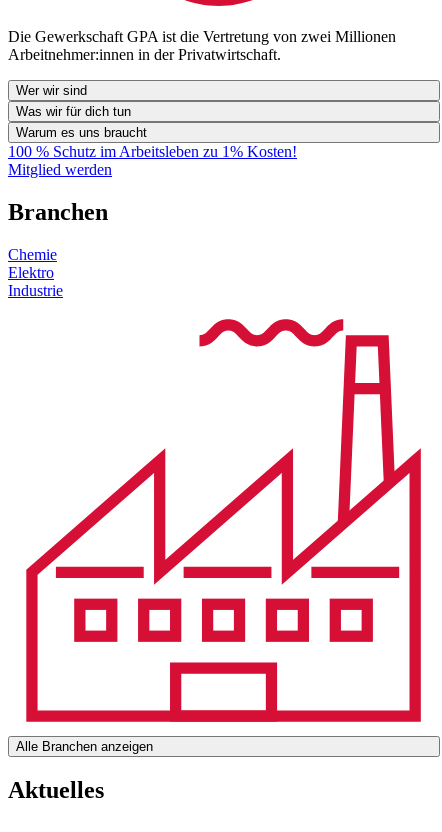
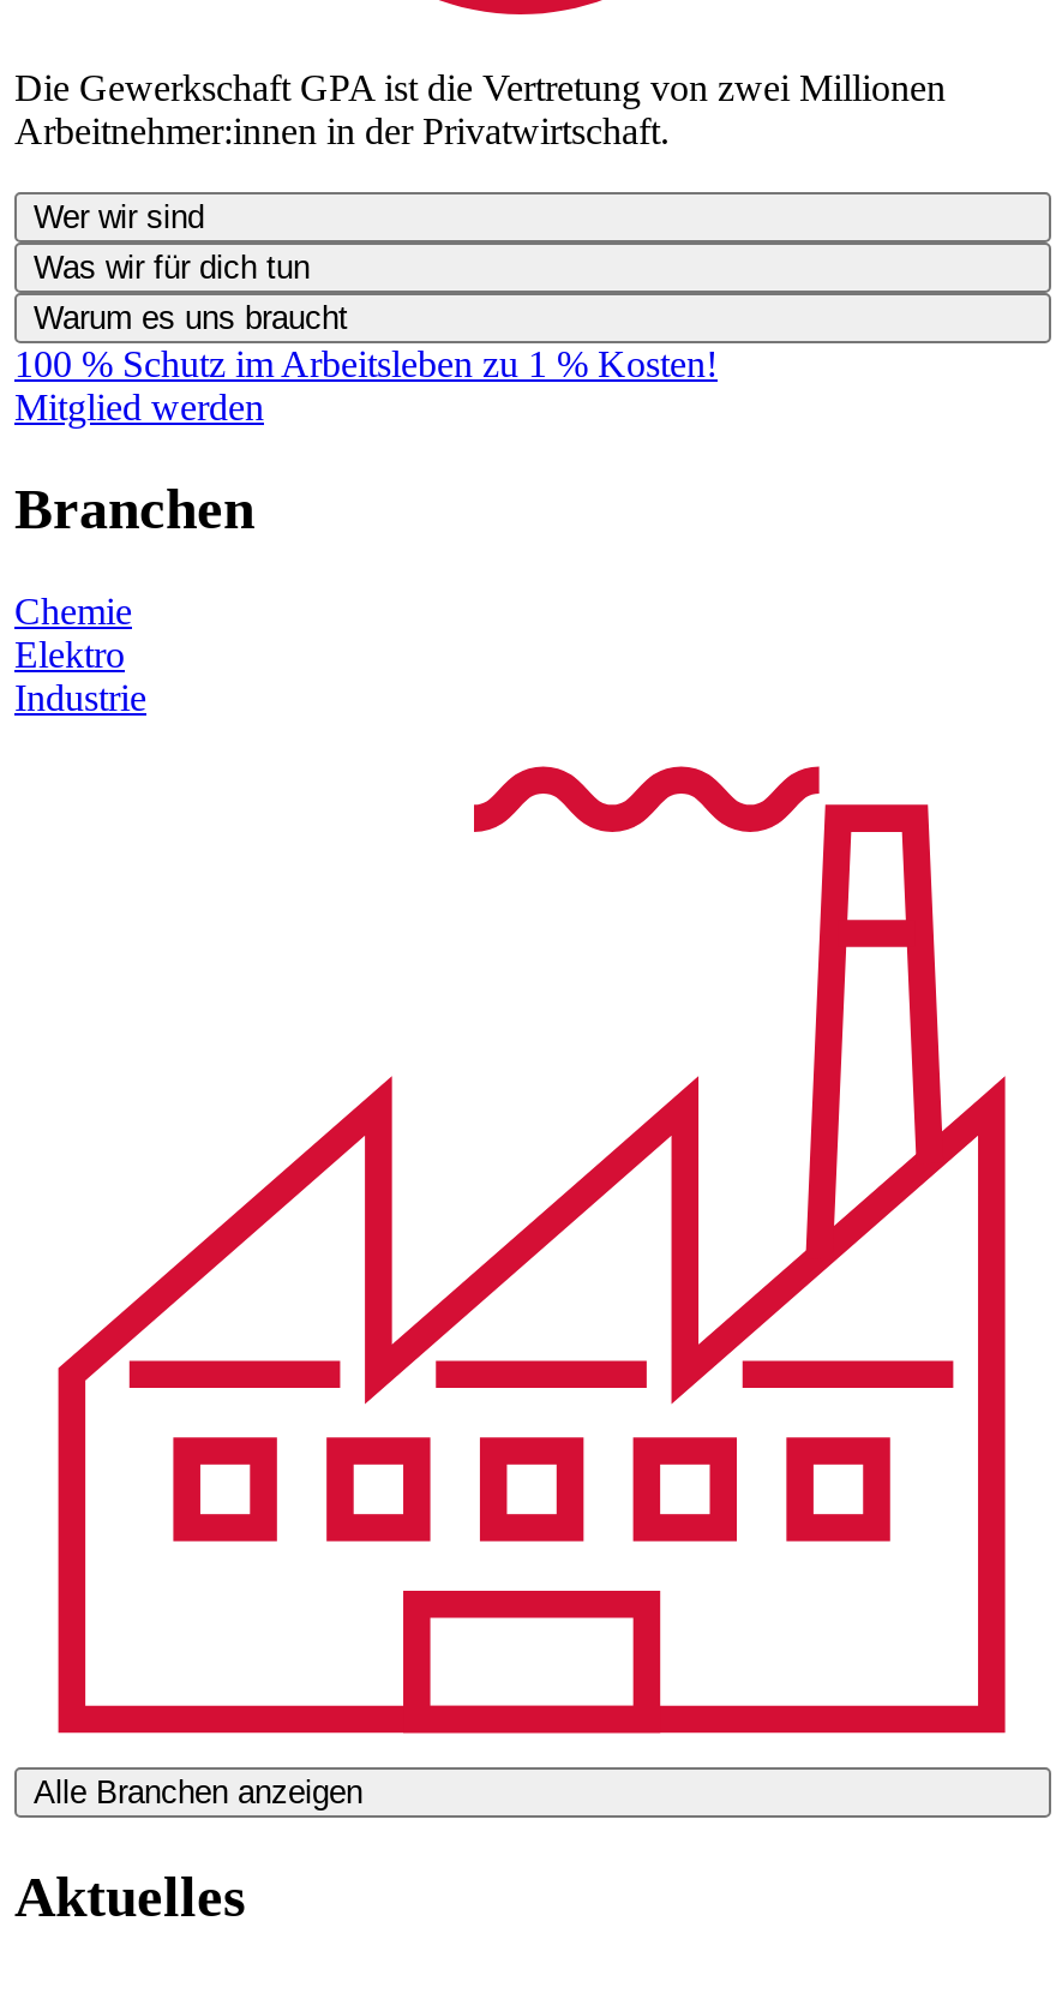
- 100 % Schutz im Arbeitsleben zu 1% Kosten!
+ 100 % Schutz im Arbeitsleben zu 1 % Kosten!
